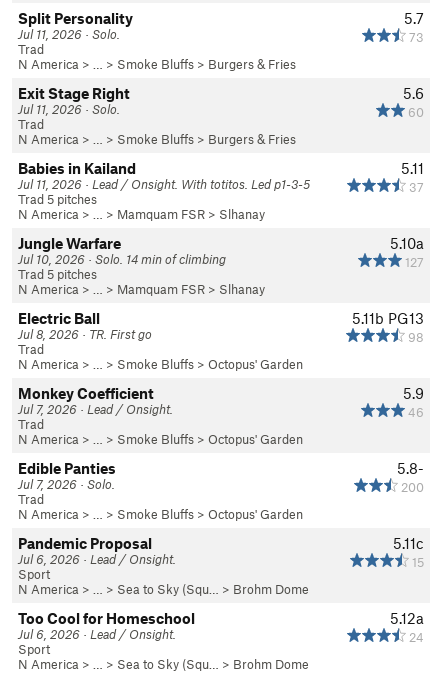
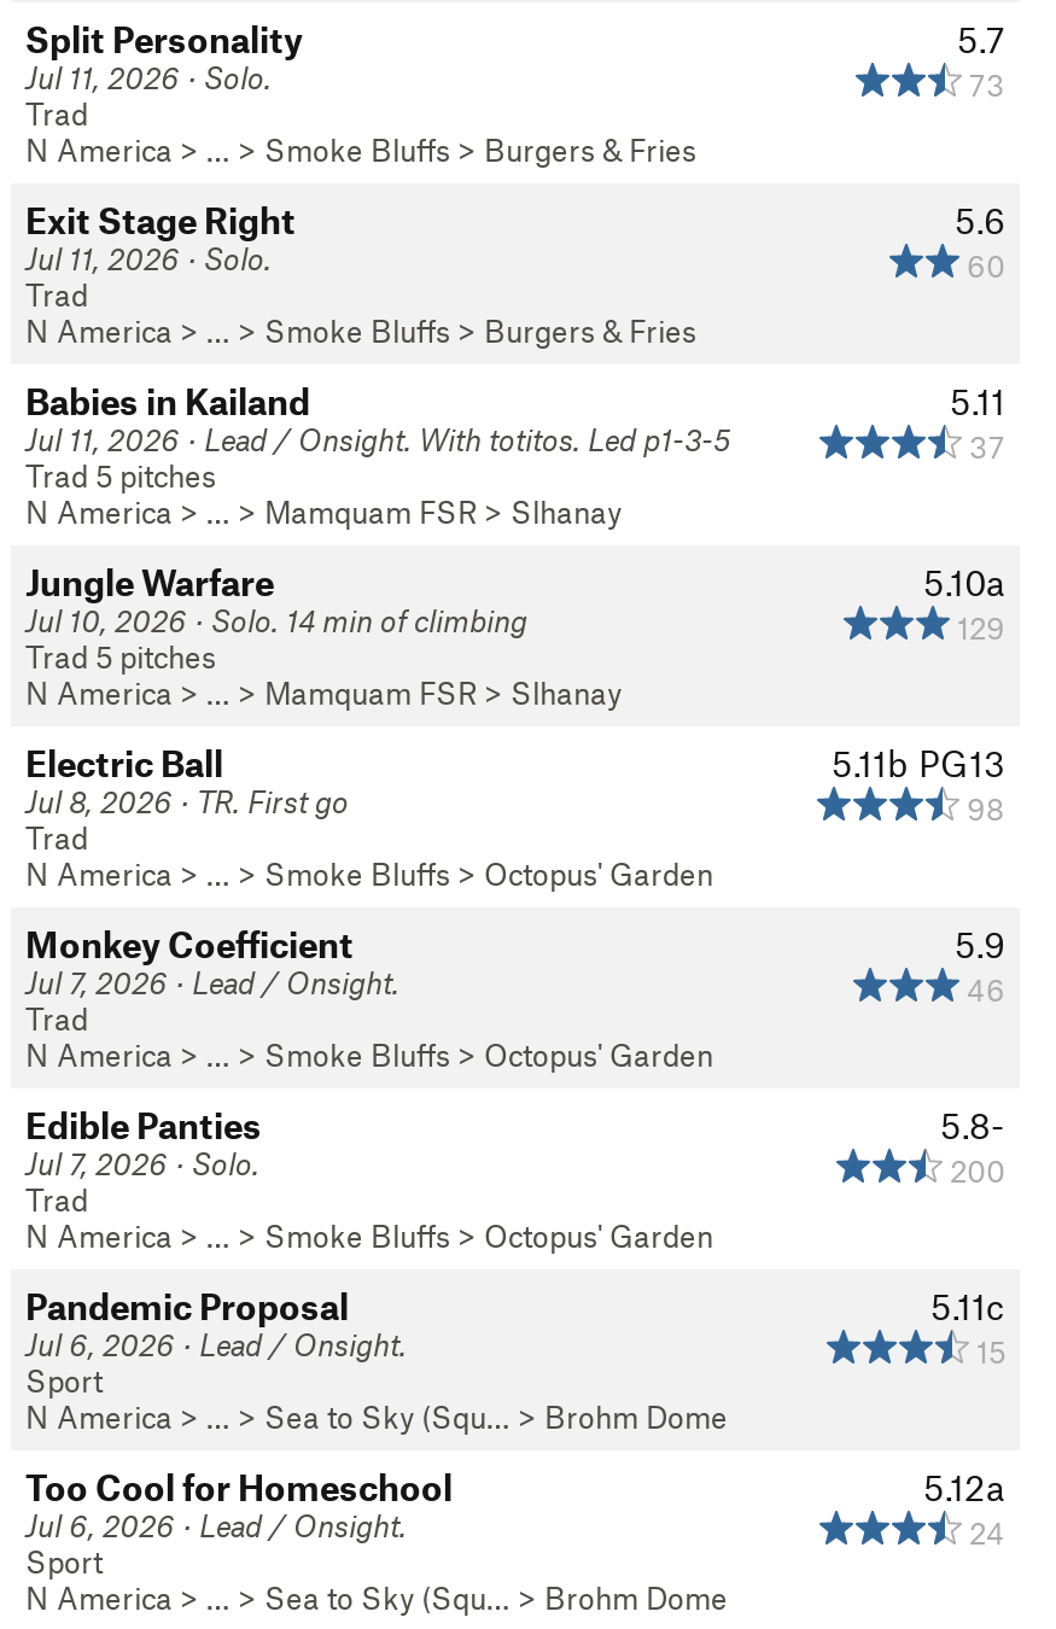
- 127
+ 129
